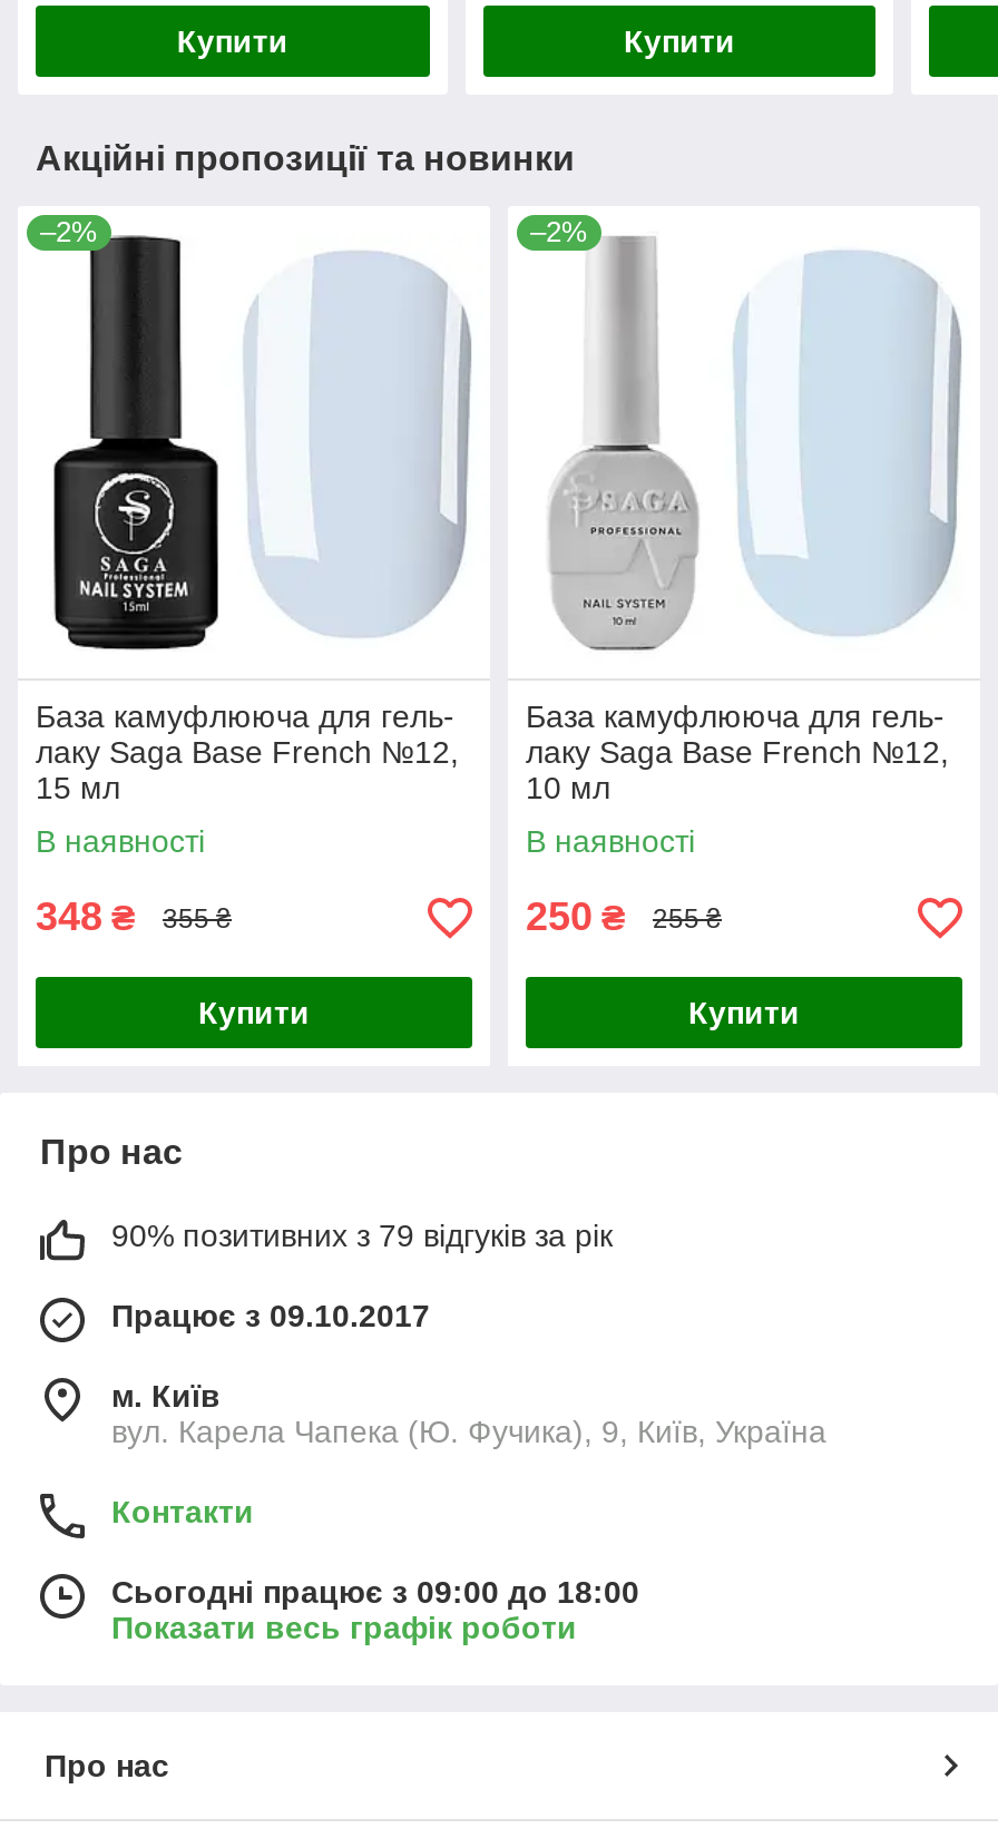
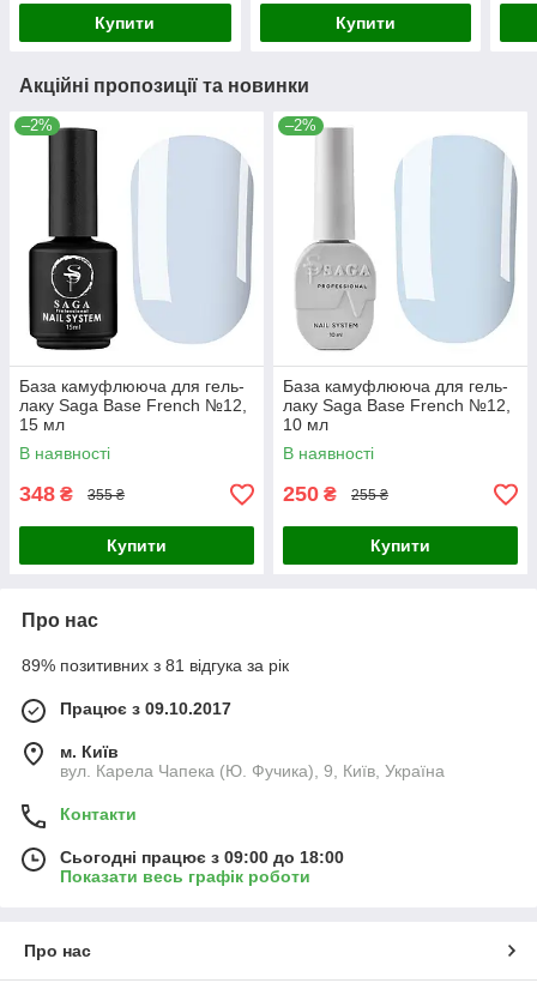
- 90% позитивних з 79 відгуків за рік
+ 89% позитивних з 81 відгука за рік
